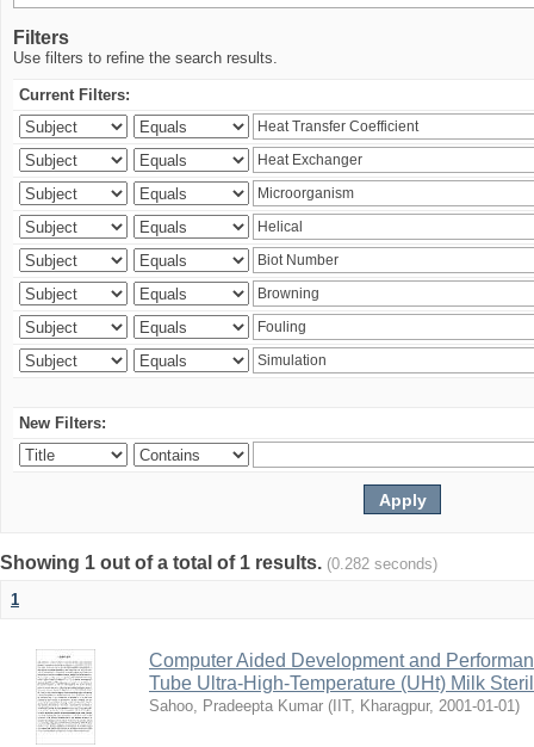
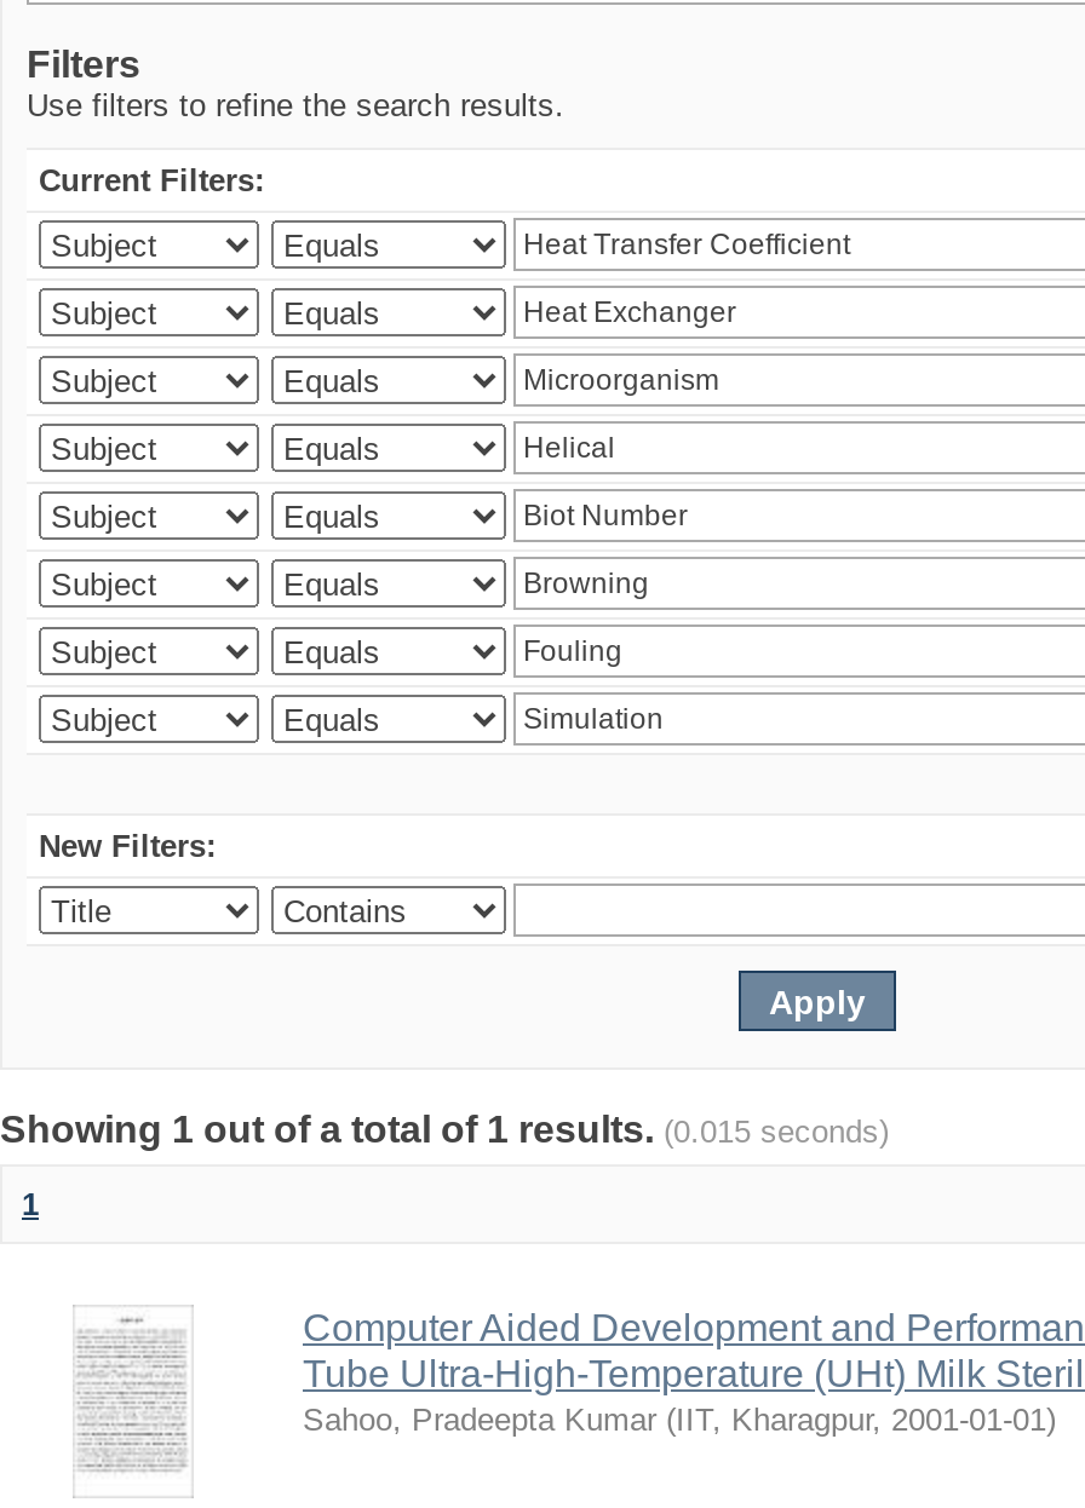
- Showing 1 out of a total of 1 results. (0.282 seconds)
+ Showing 1 out of a total of 1 results. (0.015 seconds)
